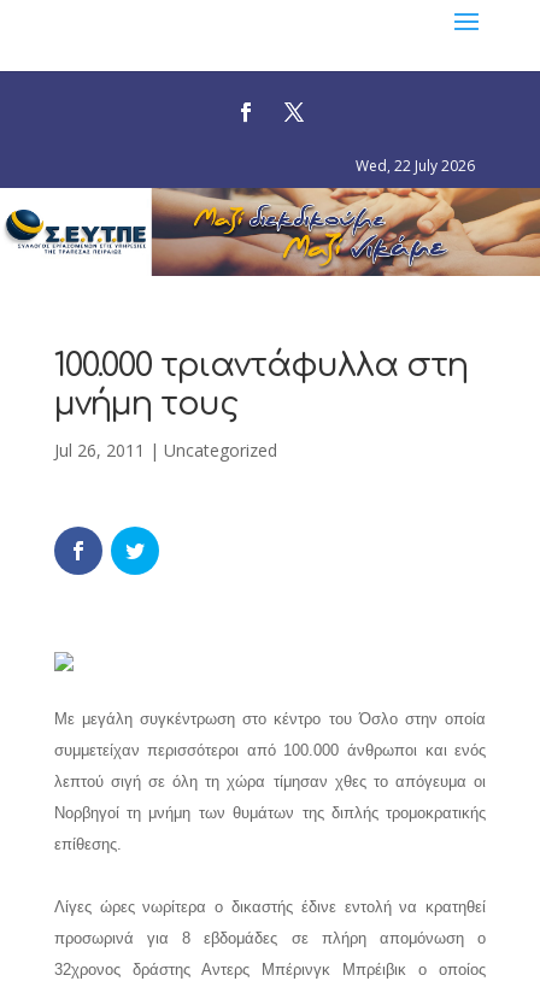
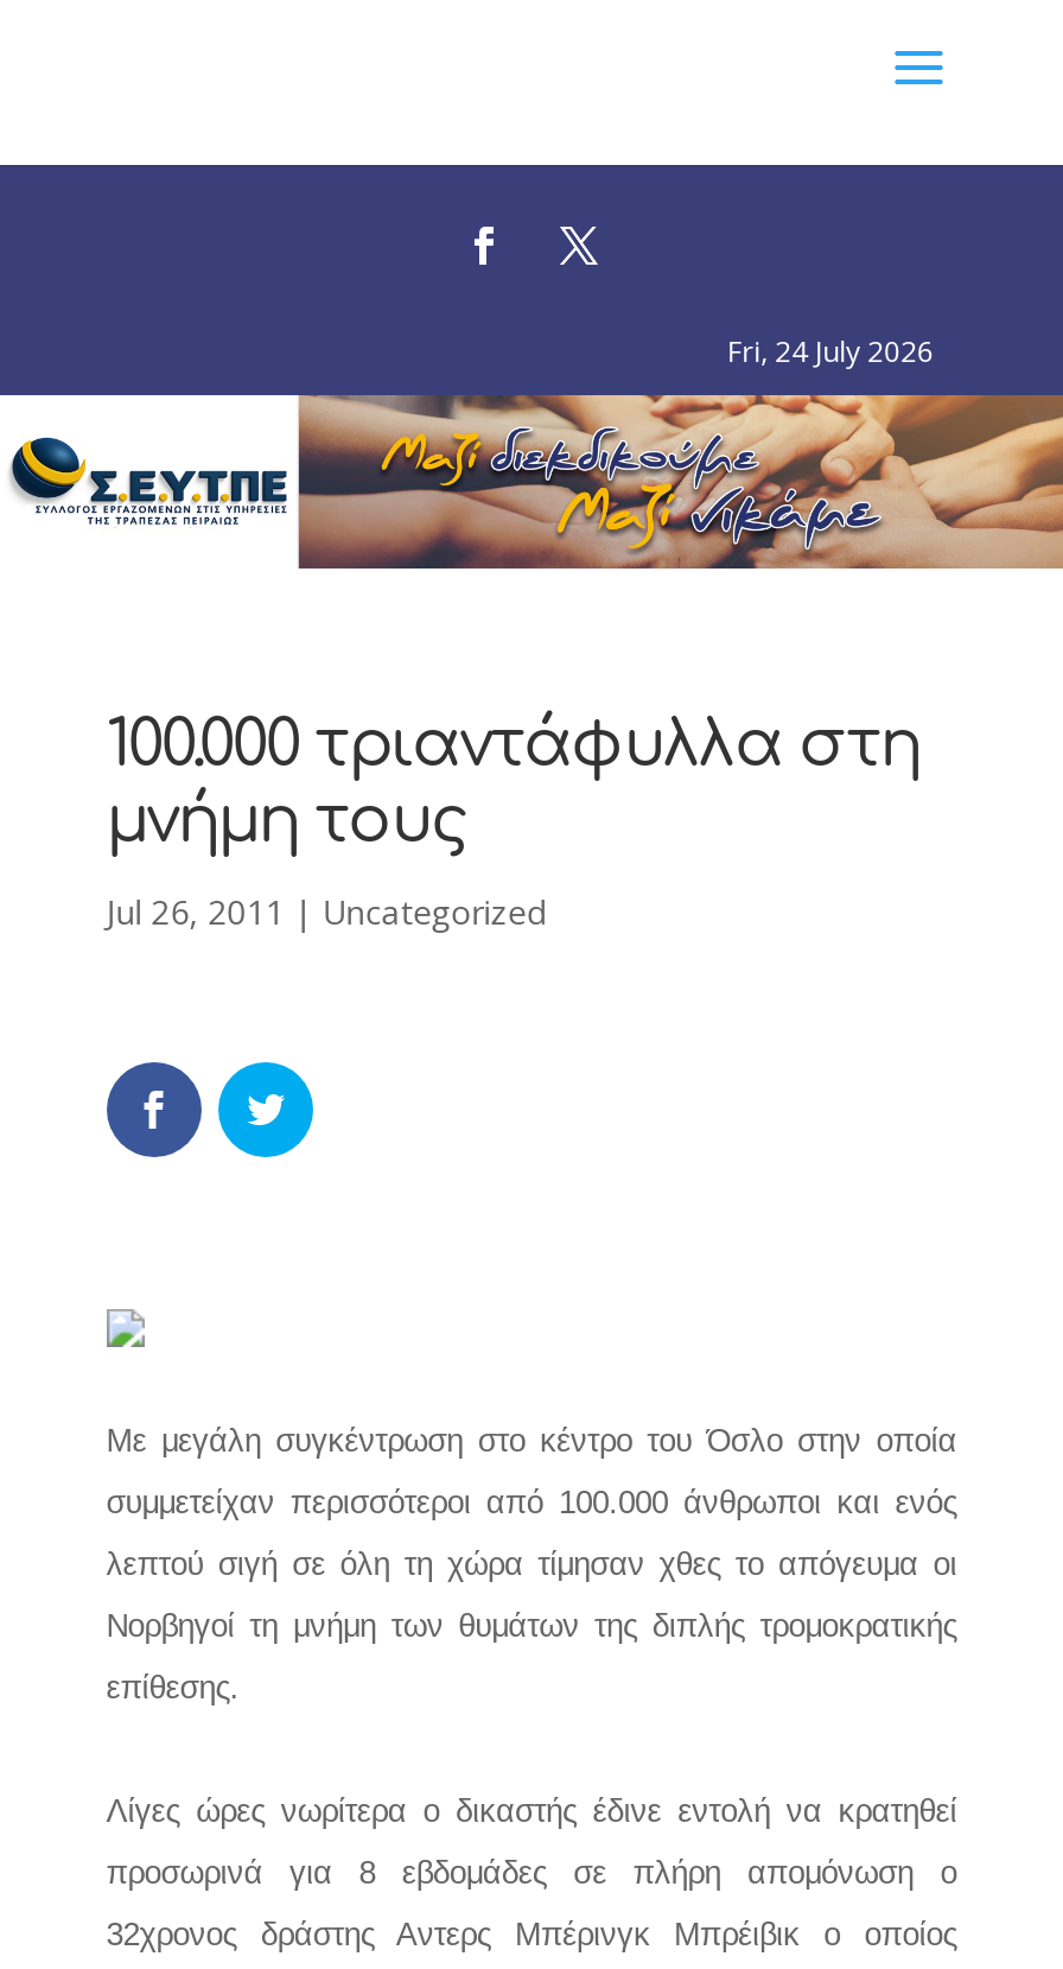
- Wed, 22 July 2026
+ Fri, 24 July 2026
